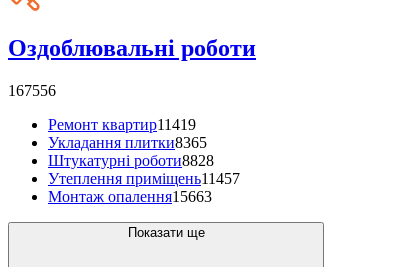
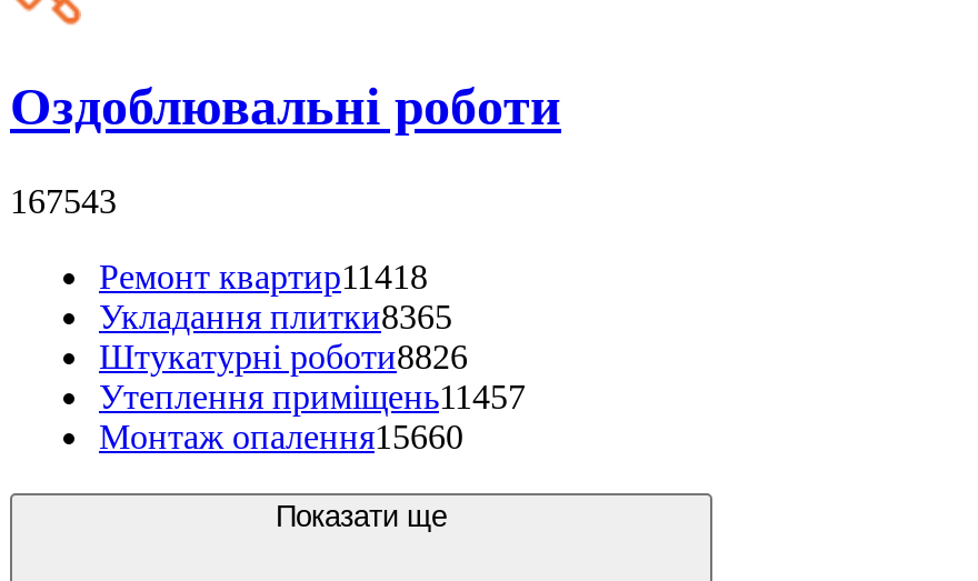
- 167556
+ 167543

- Ремонт квартир11419
+ Ремонт квартир11418

- Штукатурні роботи8828
+ Штукатурні роботи8826

- Монтаж опалення15663
+ Монтаж опалення15660
